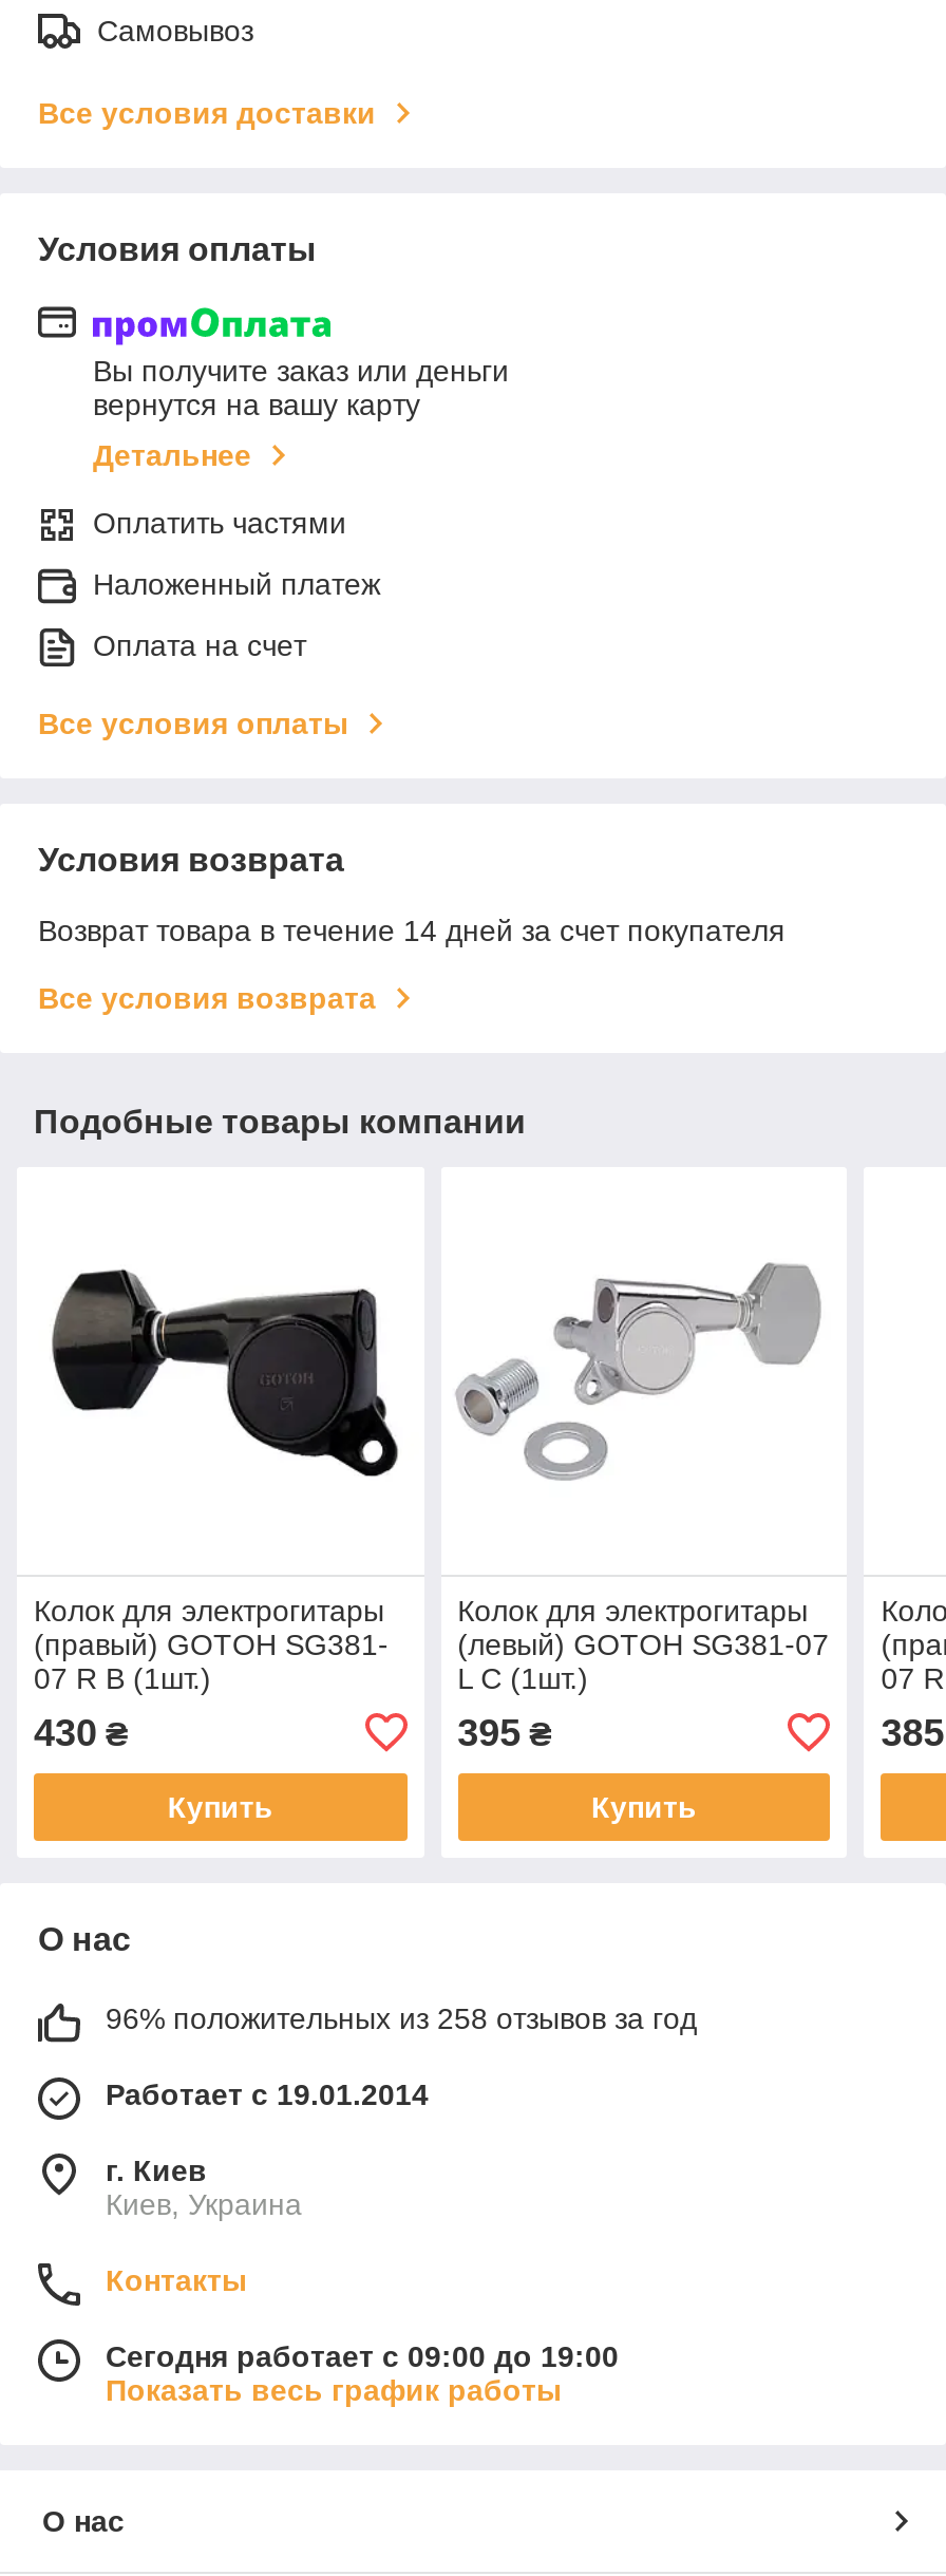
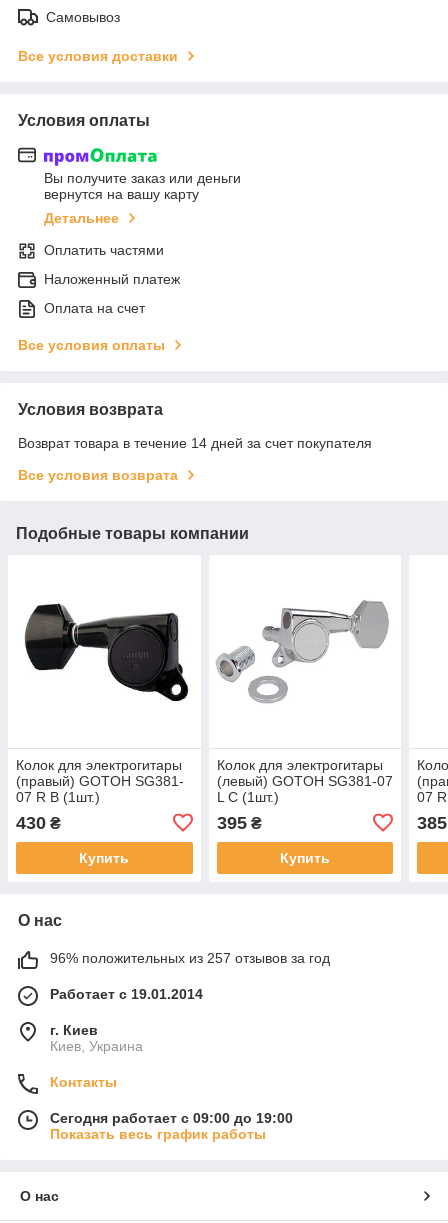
- 96% положительных из 258 отзывов за год
+ 96% положительных из 257 отзывов за год
